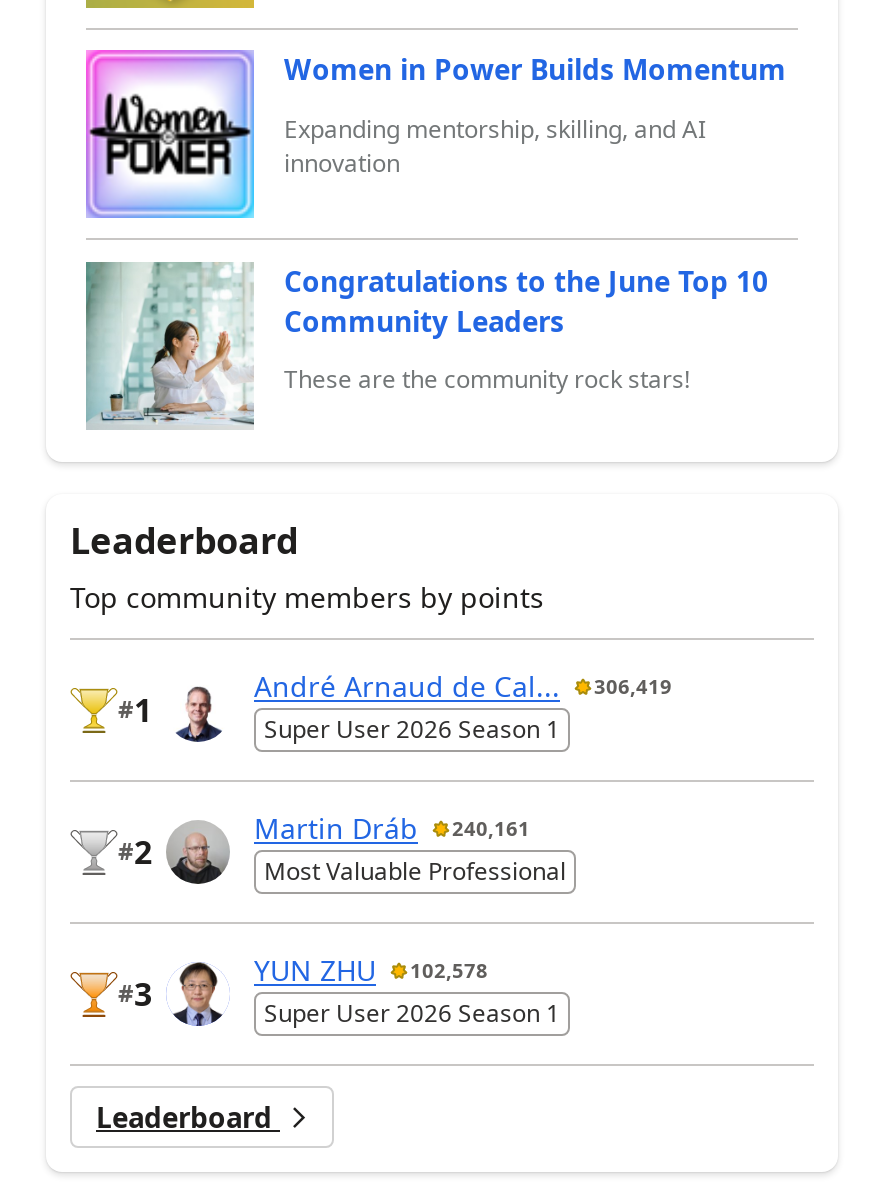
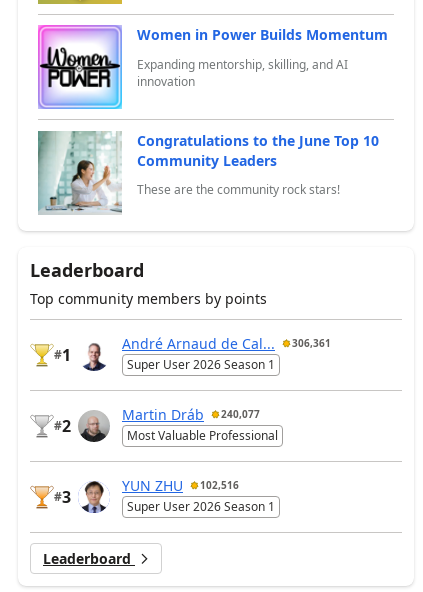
- André Arnaud de Cal... 306,419
+ André Arnaud de Cal... 306,361

- Martin Dráb 240,161
+ Martin Dráb 240,077

- YUN ZHU 102,578
+ YUN ZHU 102,516
